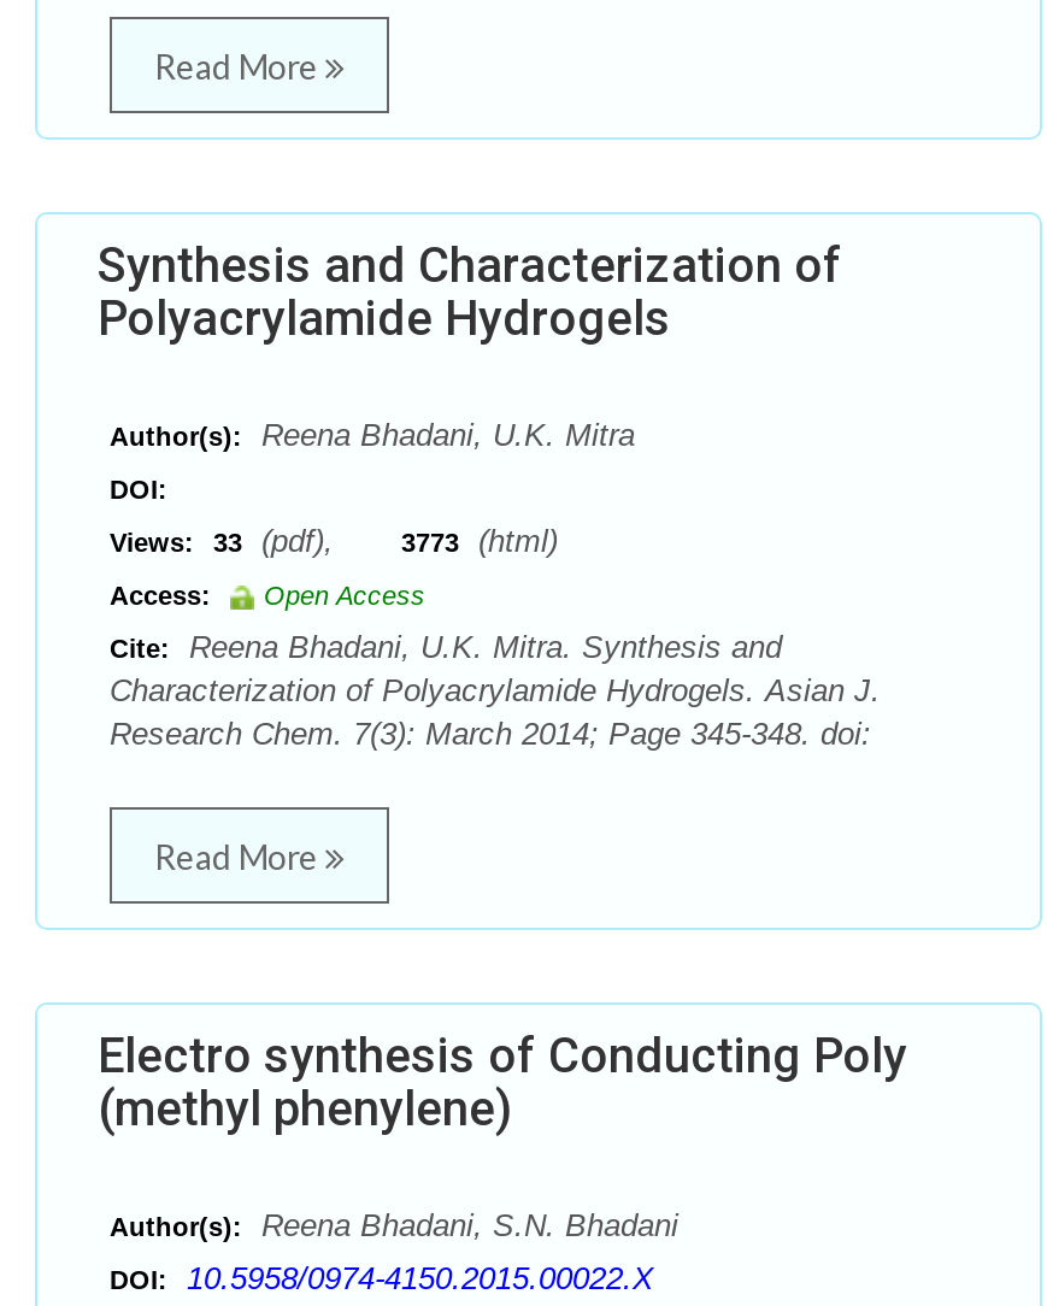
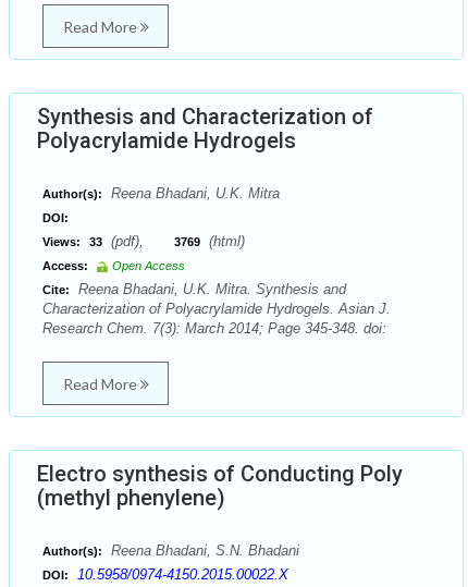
- Views: 33 (pdf), 3773 (html)
+ Views: 33 (pdf), 3769 (html)
